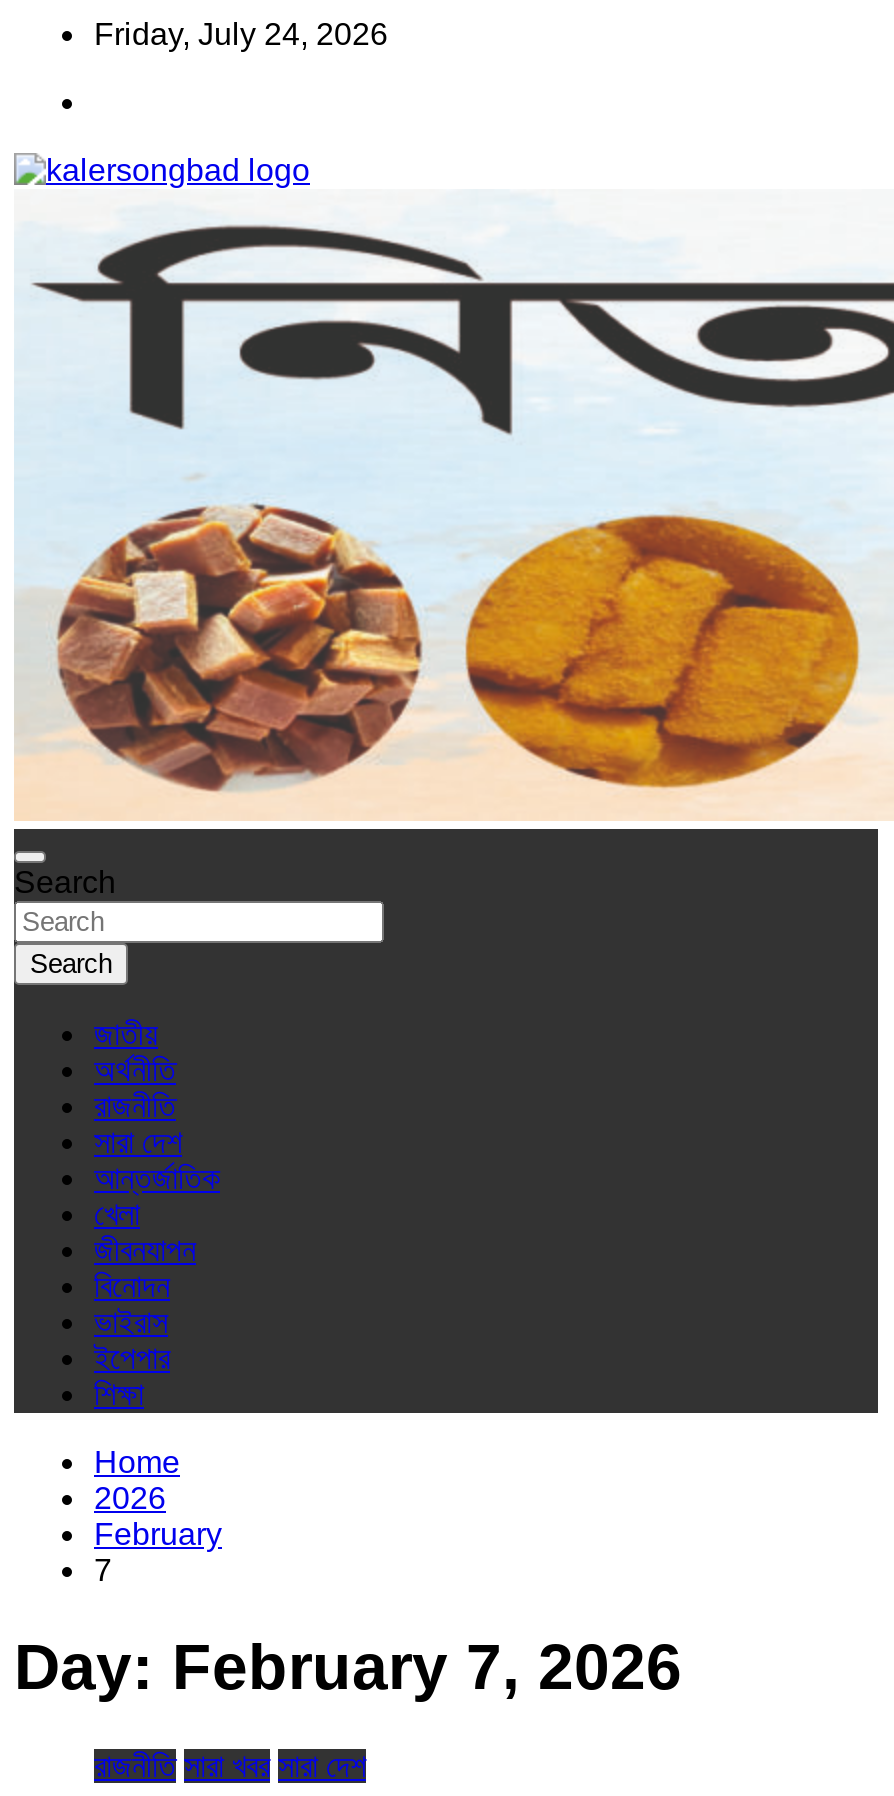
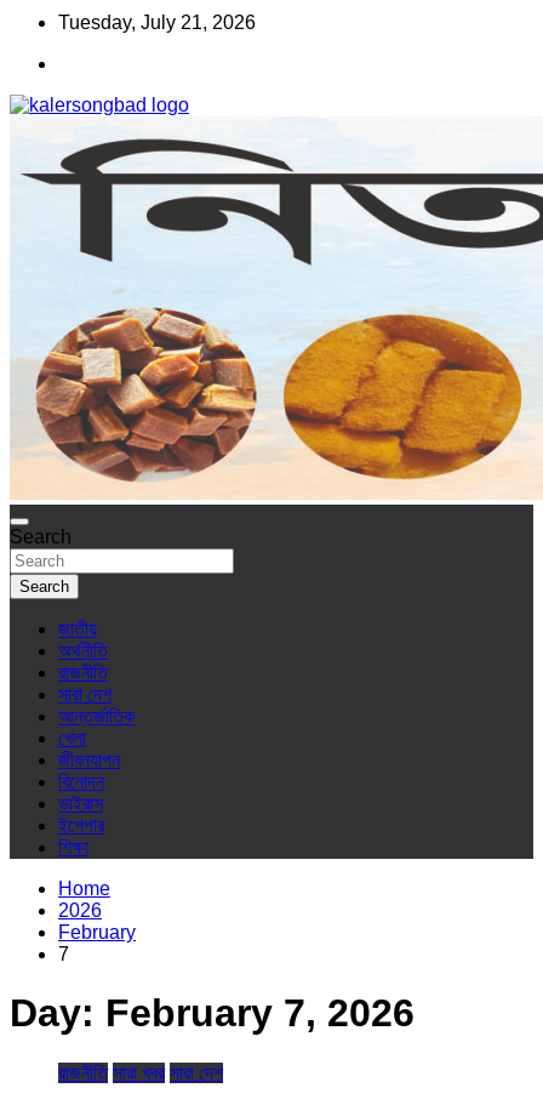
- Friday, July 24, 2026
+ Tuesday, July 21, 2026
